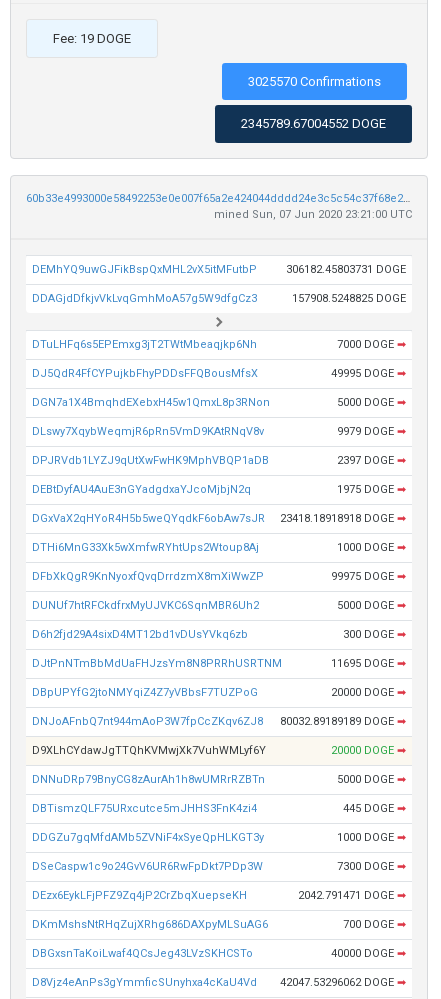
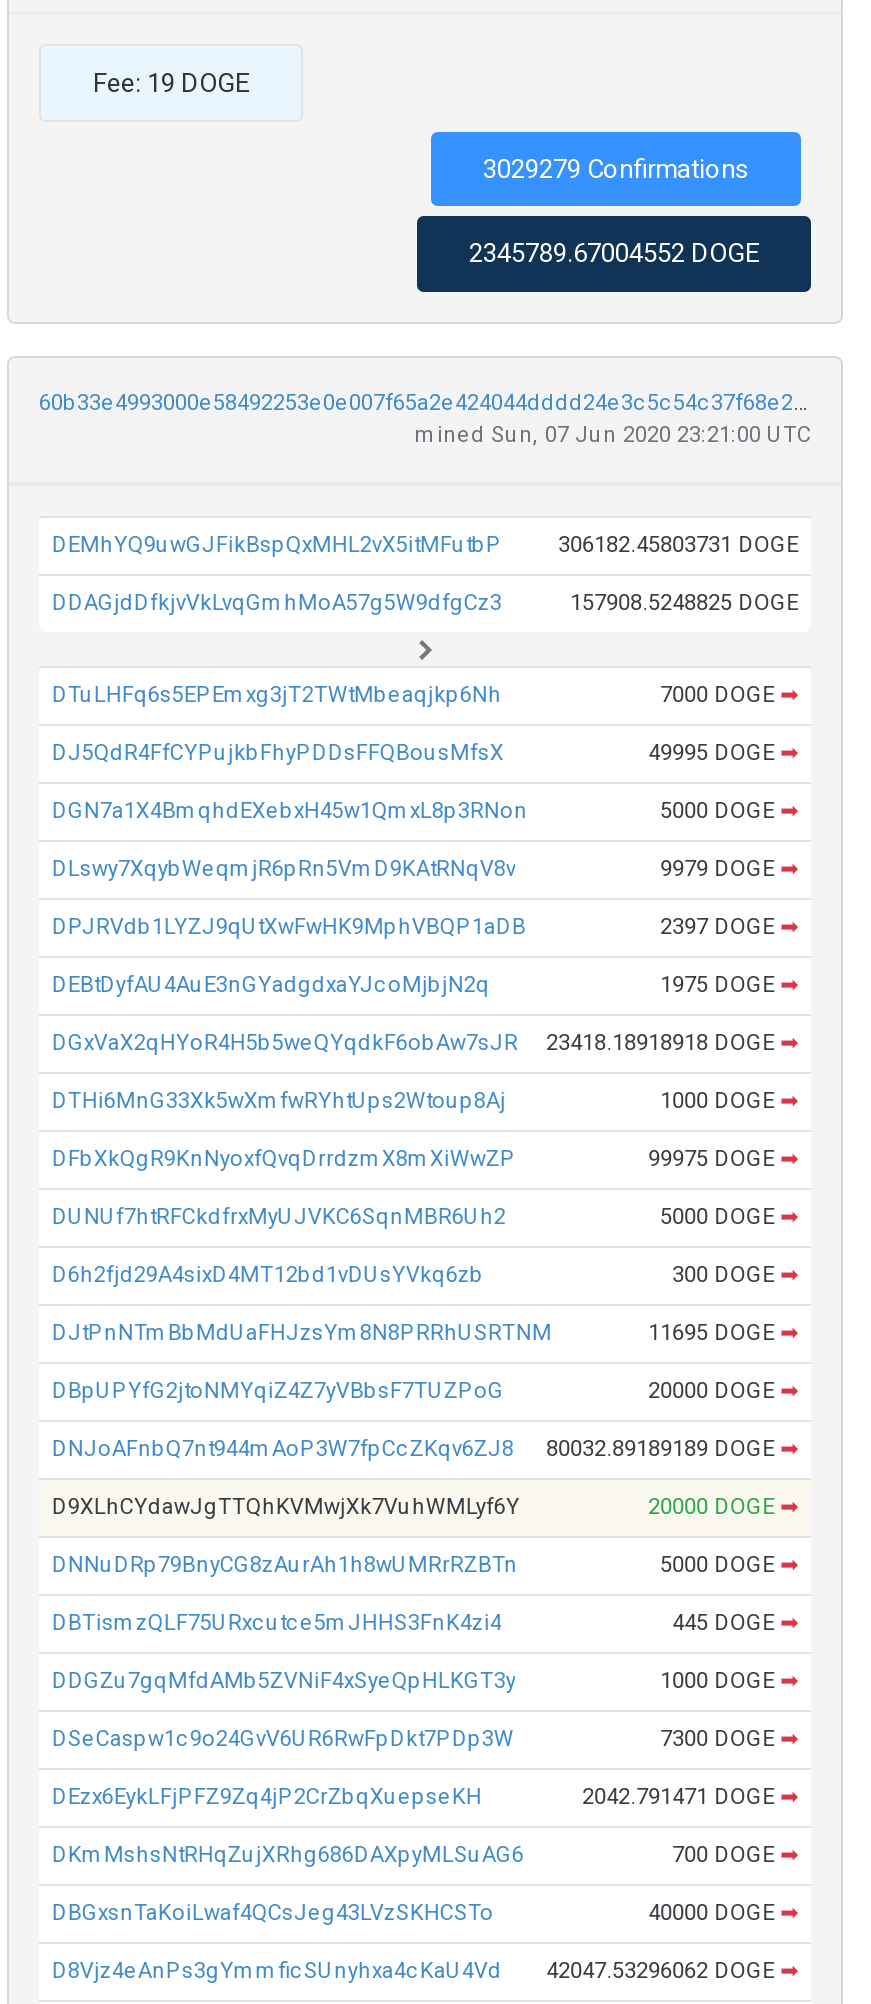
- 3025570 Confirmations
+ 3029279 Confirmations
